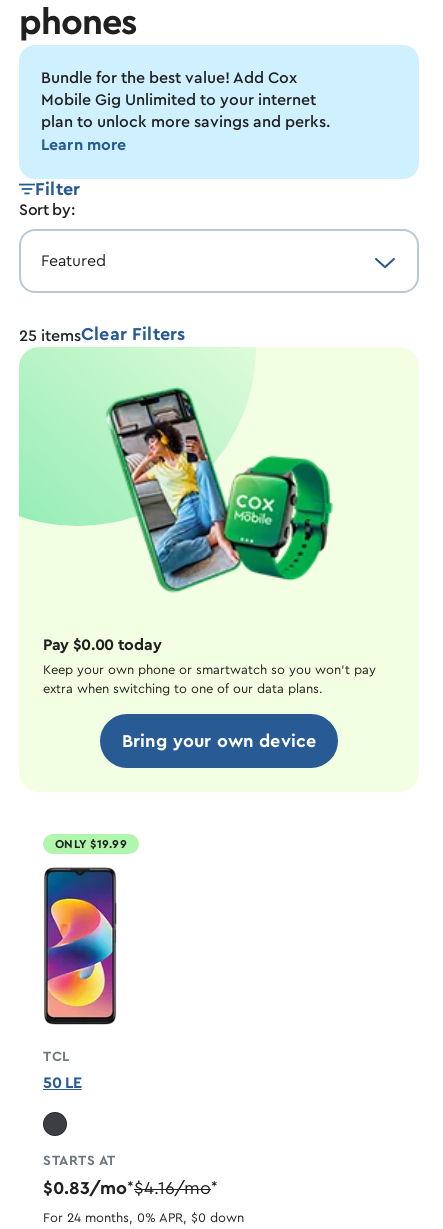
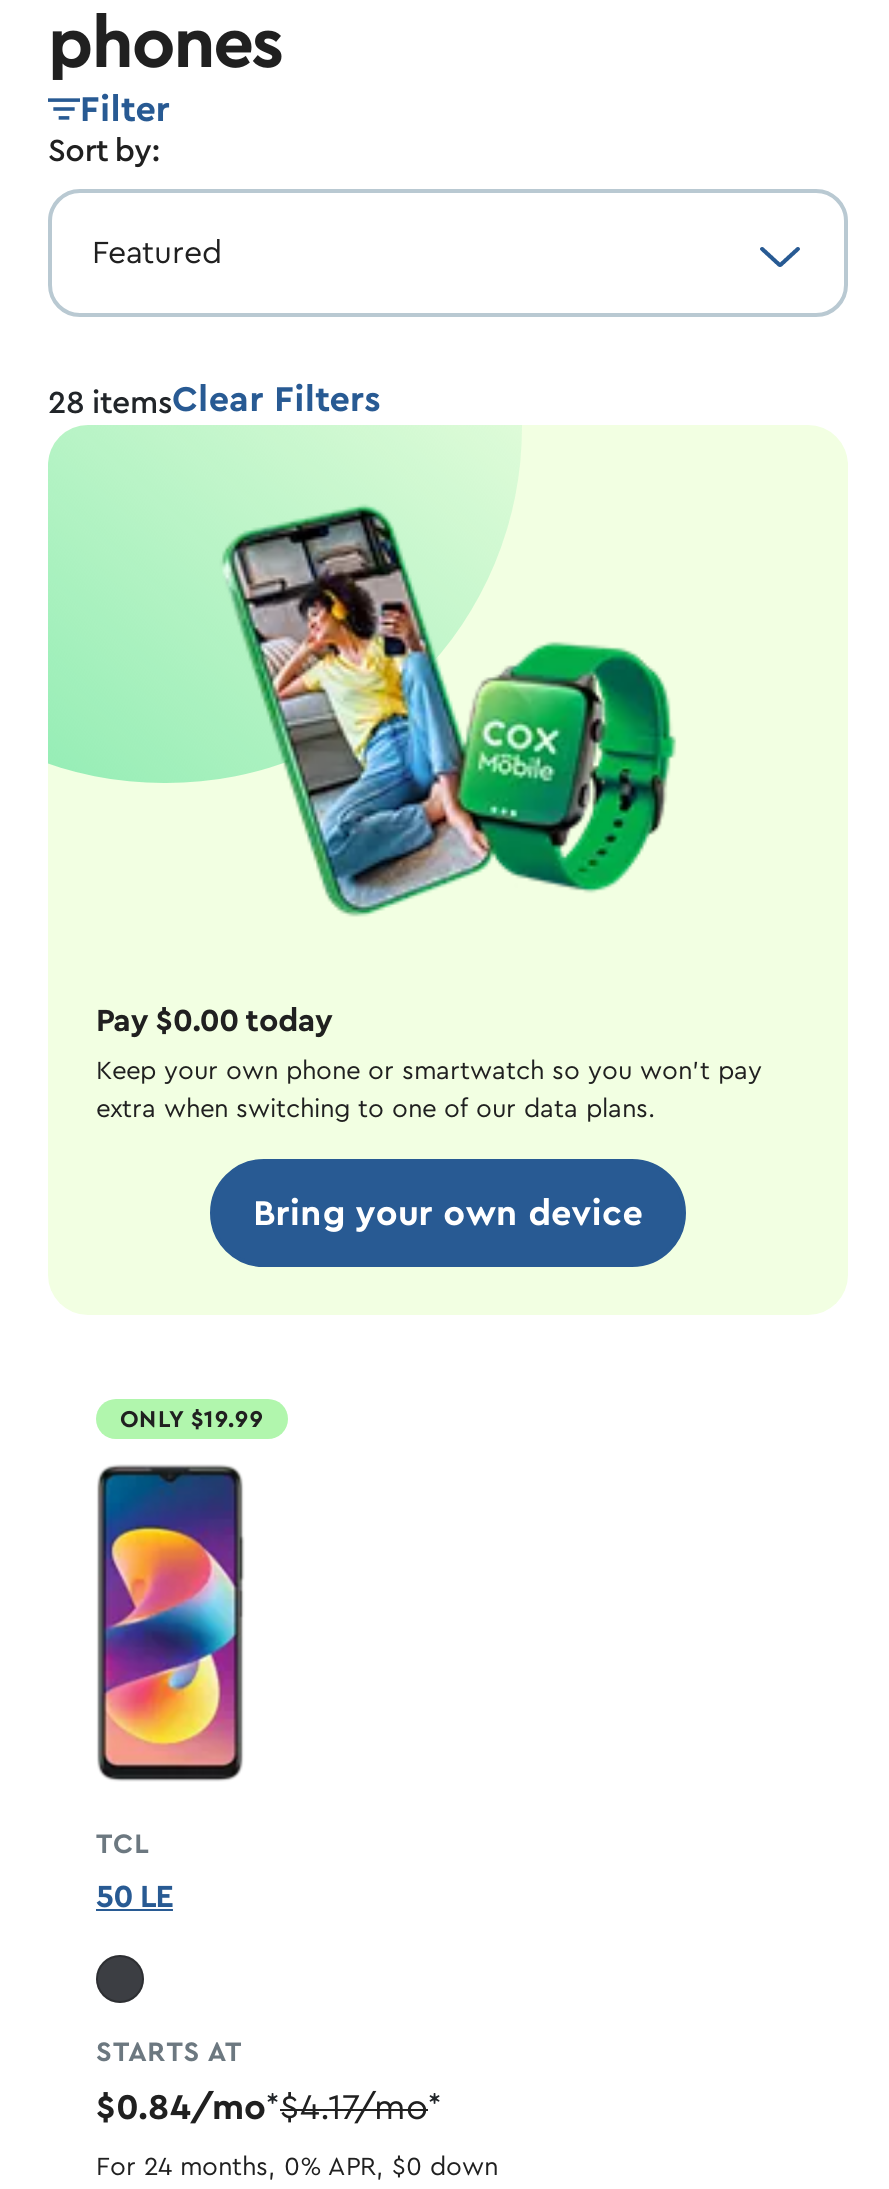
- [image]
- Bundle for the best value! Add Cox
- Mobile Gig Unlimited to your internet
- plan to unlock more savings and perks.
- Learn more

- 25 itemsClear Filters
+ 28 itemsClear Filters

- $0.83/mo*$4.16/mo*
+ $0.84/mo*$4.17/mo*
